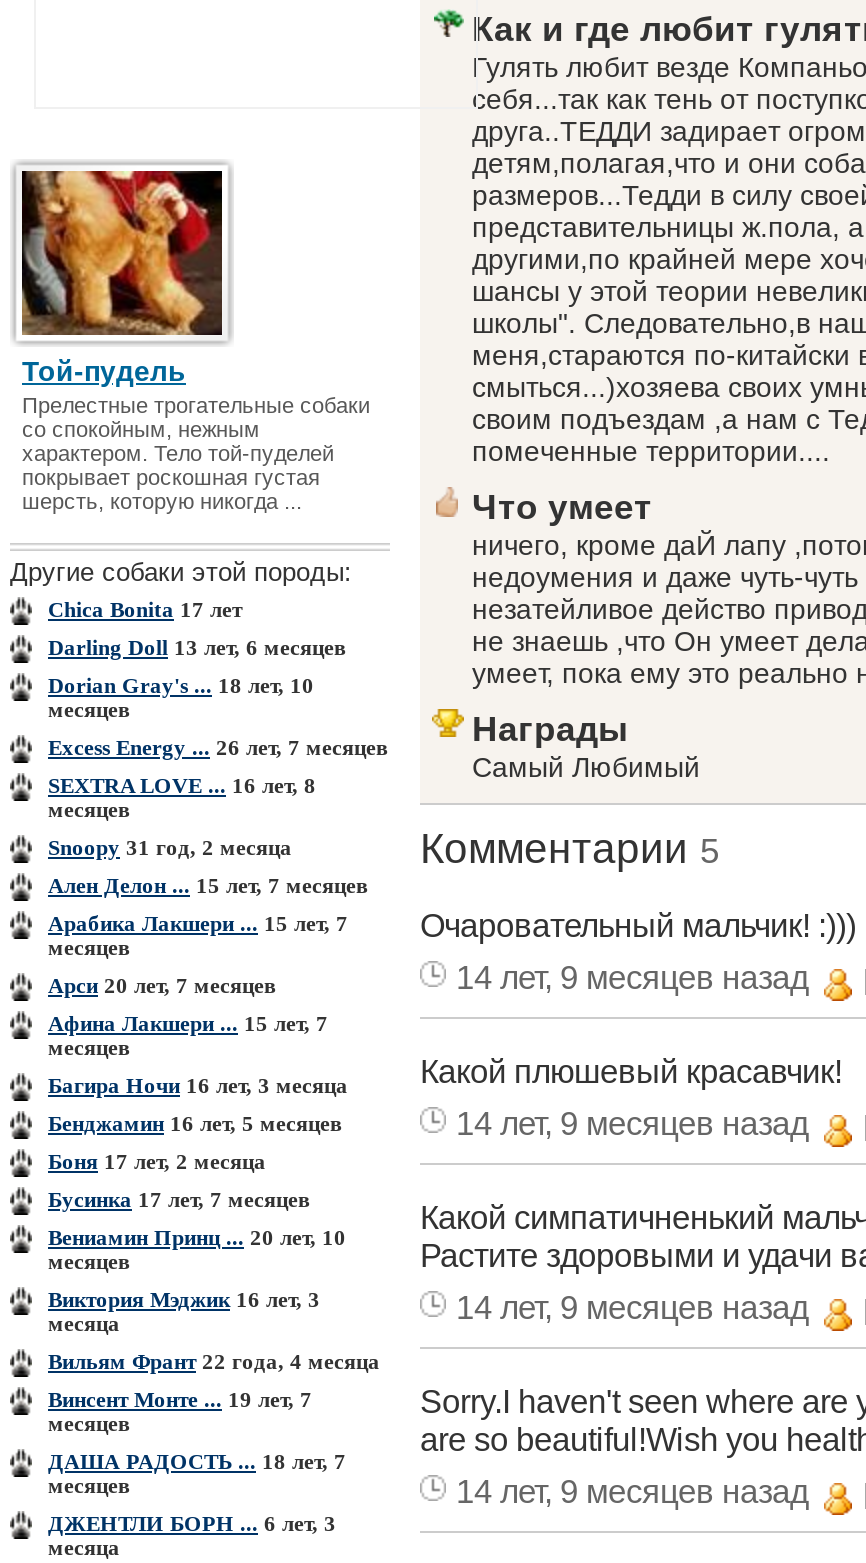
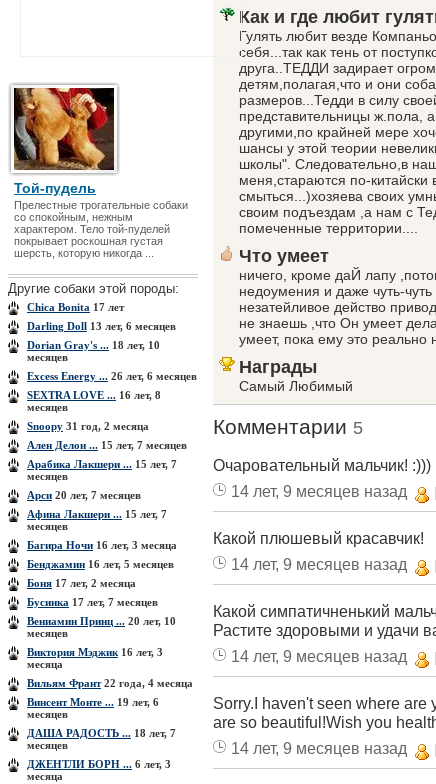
- Excess Energy ... 26 лет, 7 месяцев
+ Excess Energy ... 26 лет, 6 месяцев

- Винсент Монте ... 19 лет, 7
+ Винсент Монте ... 19 лет, 6
